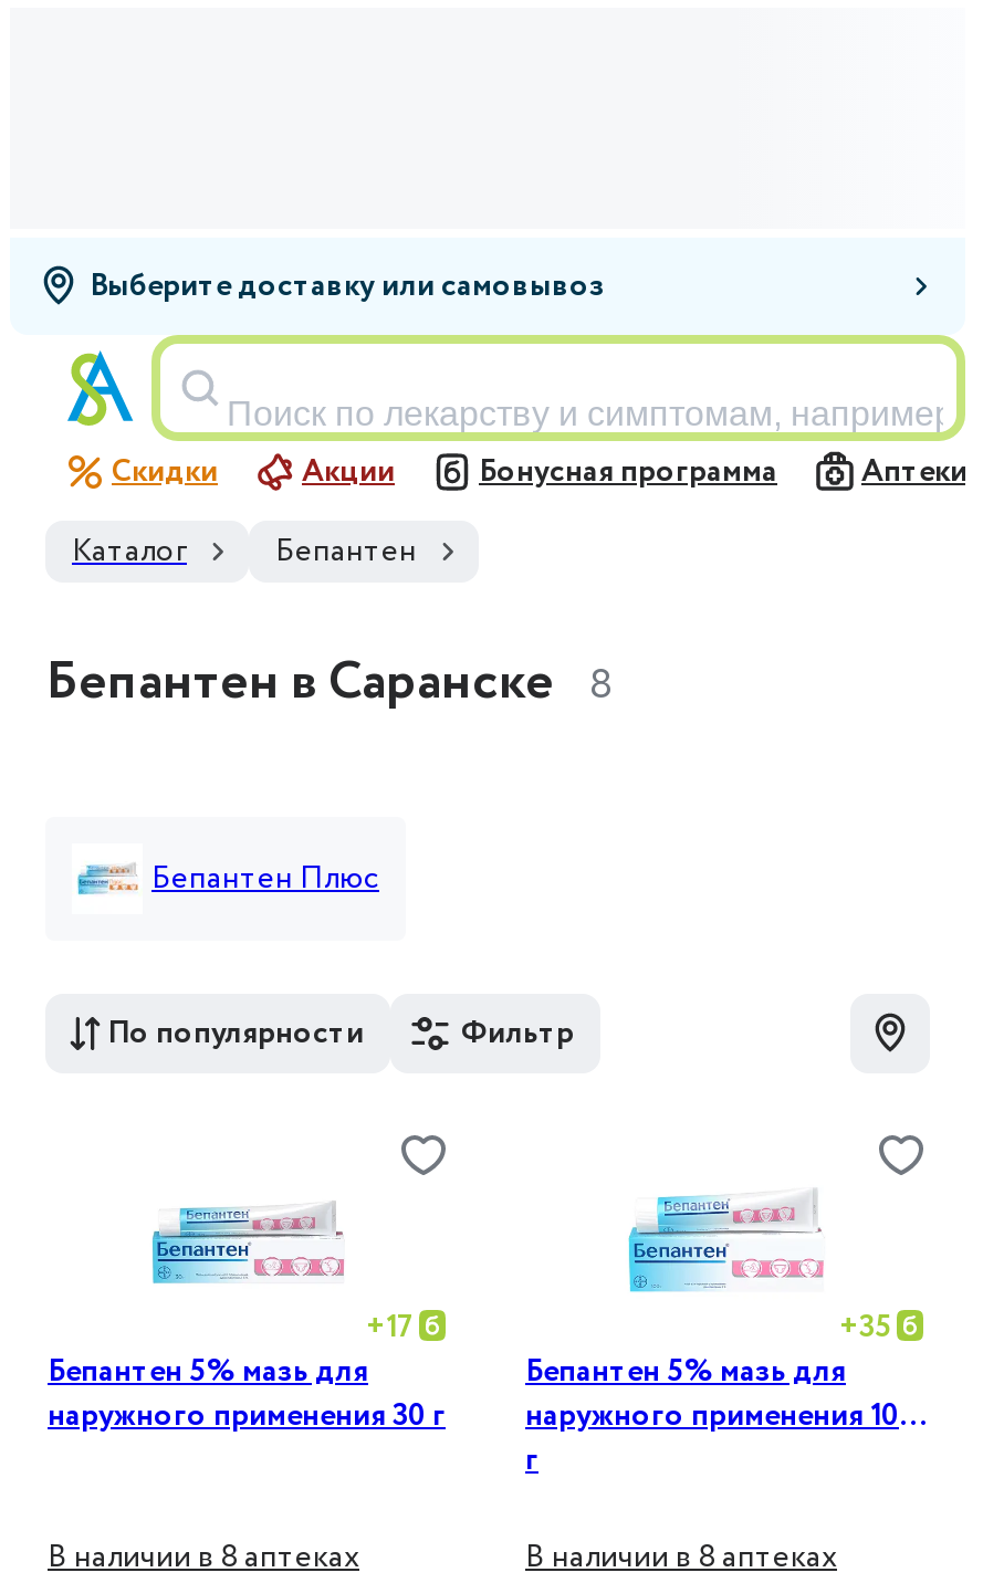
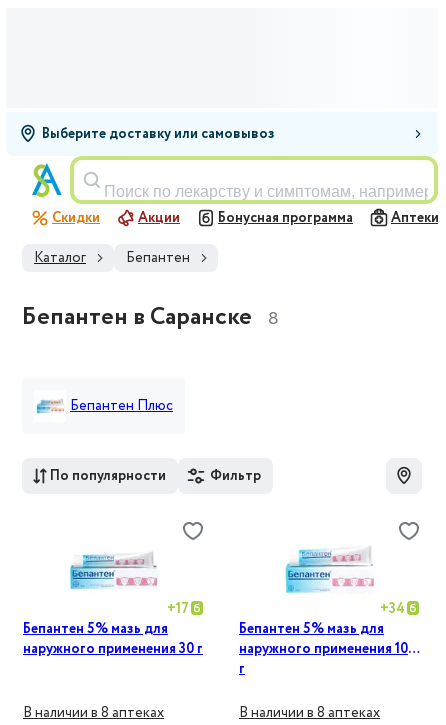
- +35
+ +34
